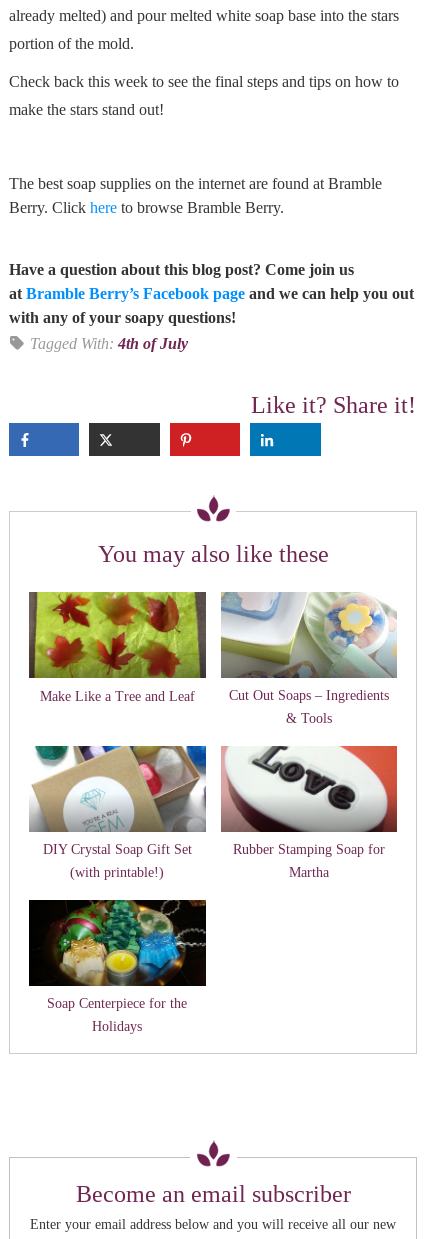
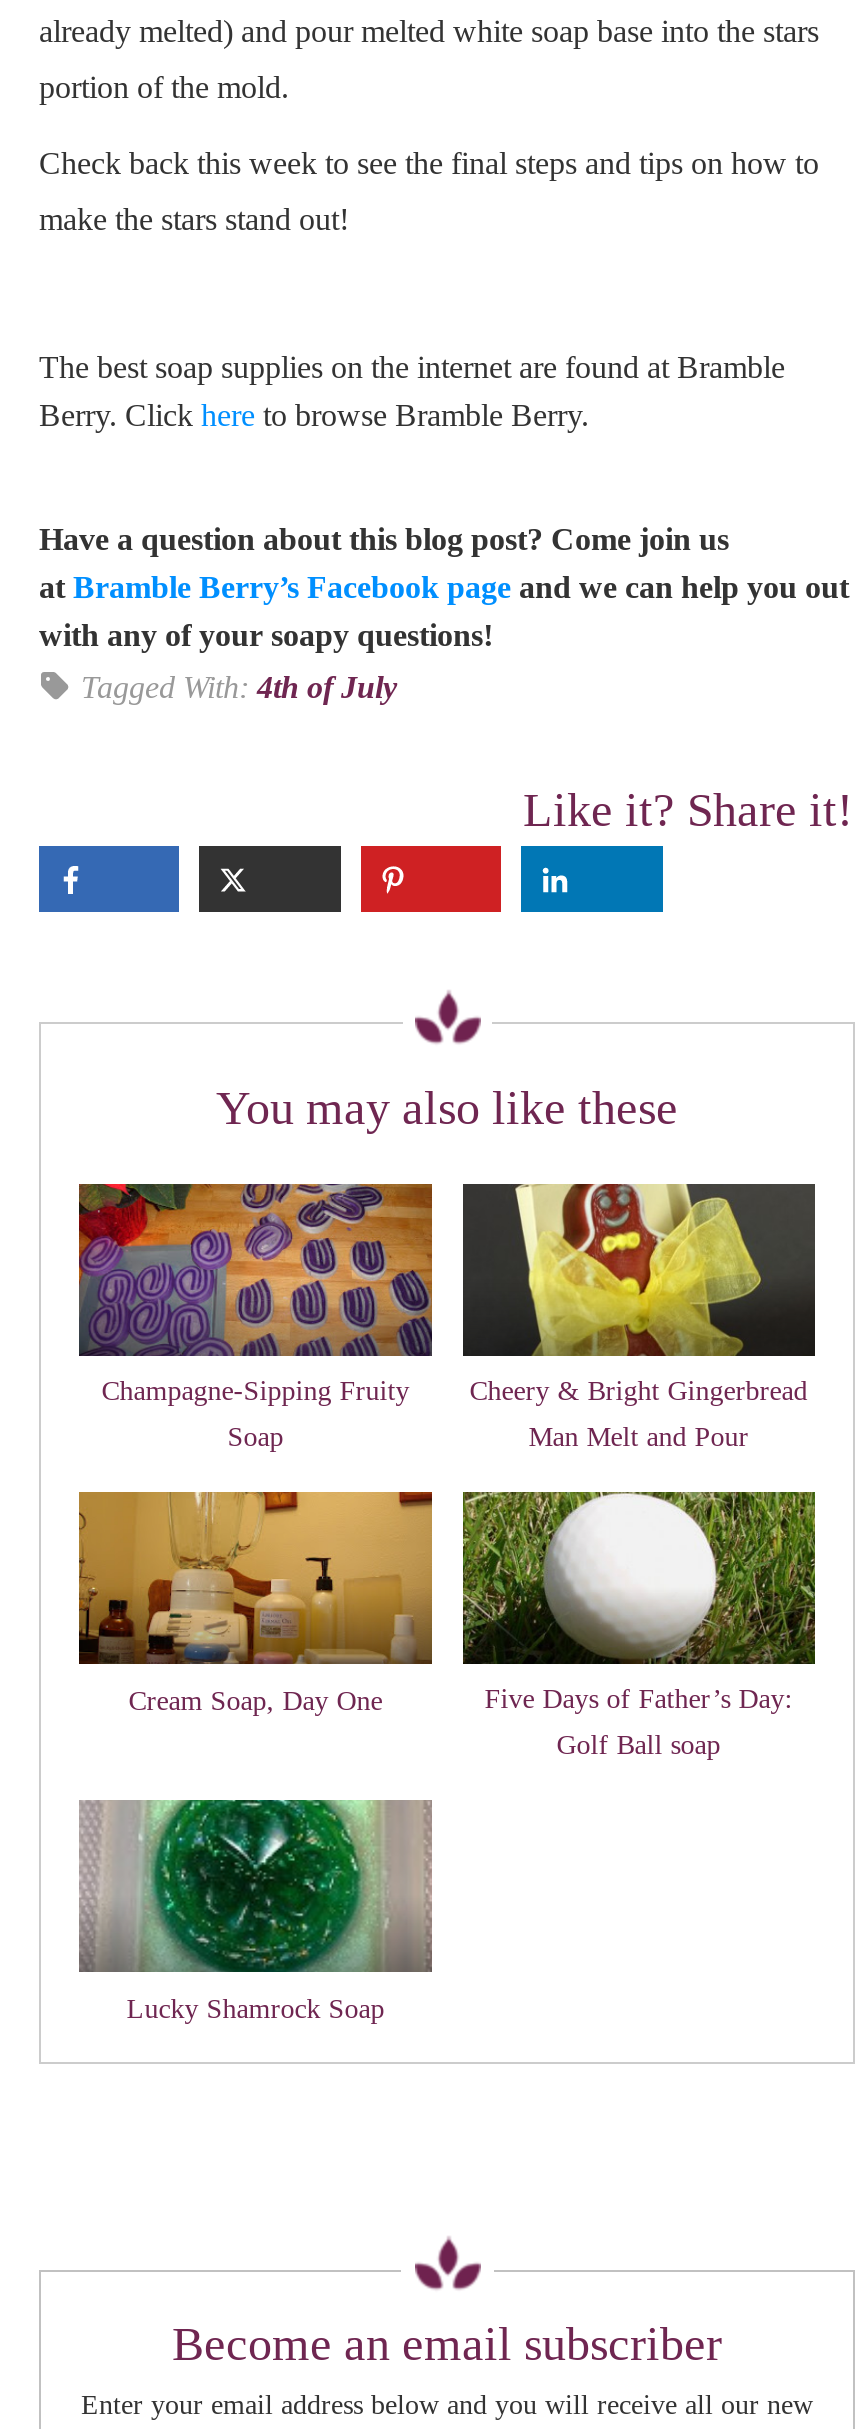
- [image]
- Make Like a Tree and Leaf
- Cut Out Soaps – Ingredients
- & Tools
+ [image]
+ Champagne-Sipping Fruity
+ Soap

- [image]
+ [image]

- [image]
- Rubber Stamping Soap for
- Martha
+ [image]
+ Cream Soap, Day One
+ Five Days of Father’s Day:
+ Golf Ball soap

- [image]
+ [image]

- DIY Crystal Soap Gift Set
- (with printable!)
+ Cheery & Bright Gingerbread
+ Man Melt and Pour

- [image]
- Soap Centerpiece for the
- Holidays
+ [image]
+ Lucky Shamrock Soap
